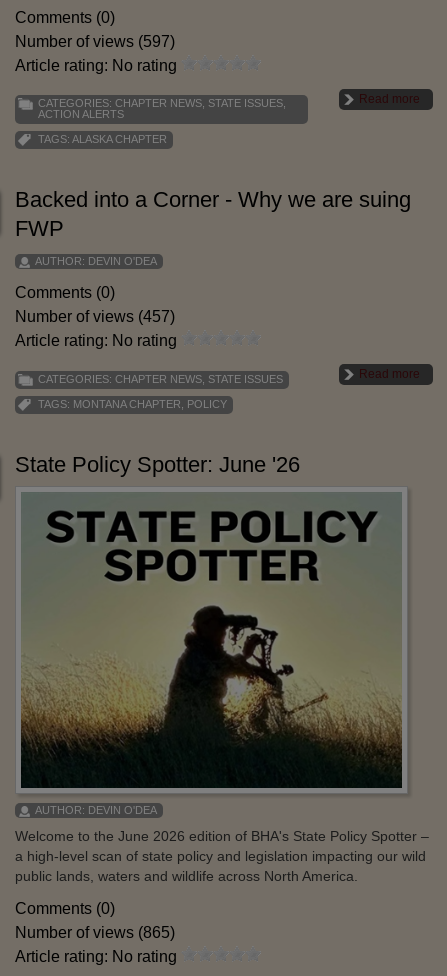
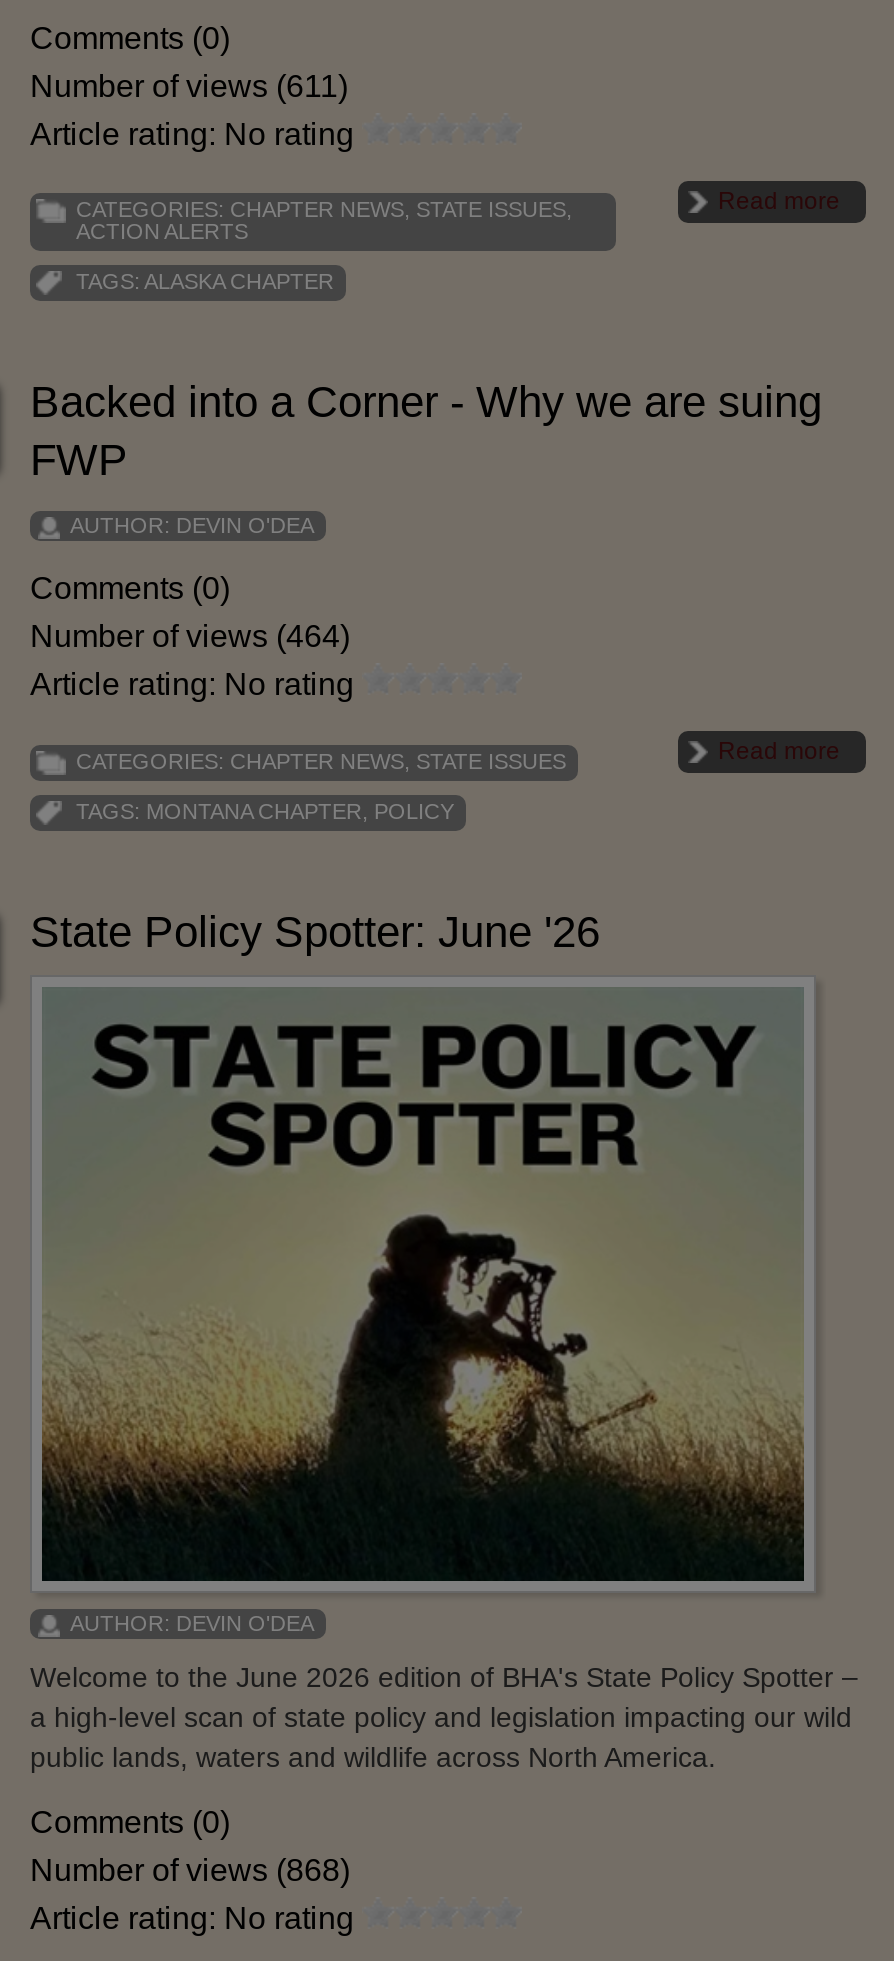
- Number of views (597)
+ Number of views (611)

- Number of views (457)
+ Number of views (464)

- Number of views (865)
+ Number of views (868)
